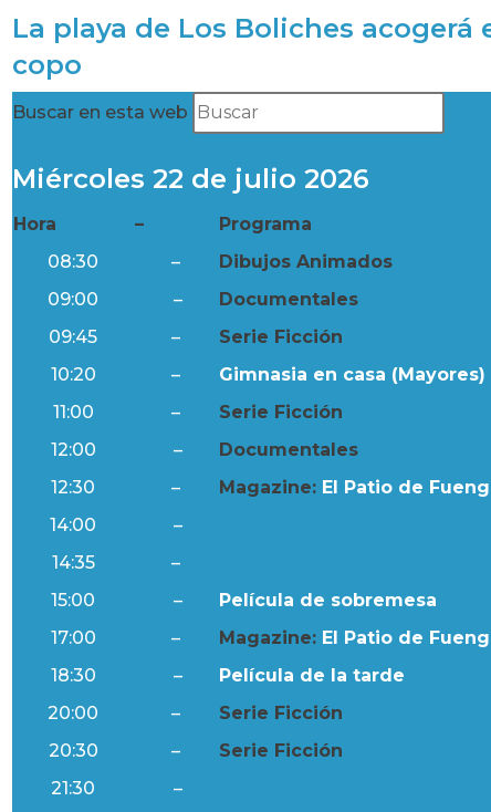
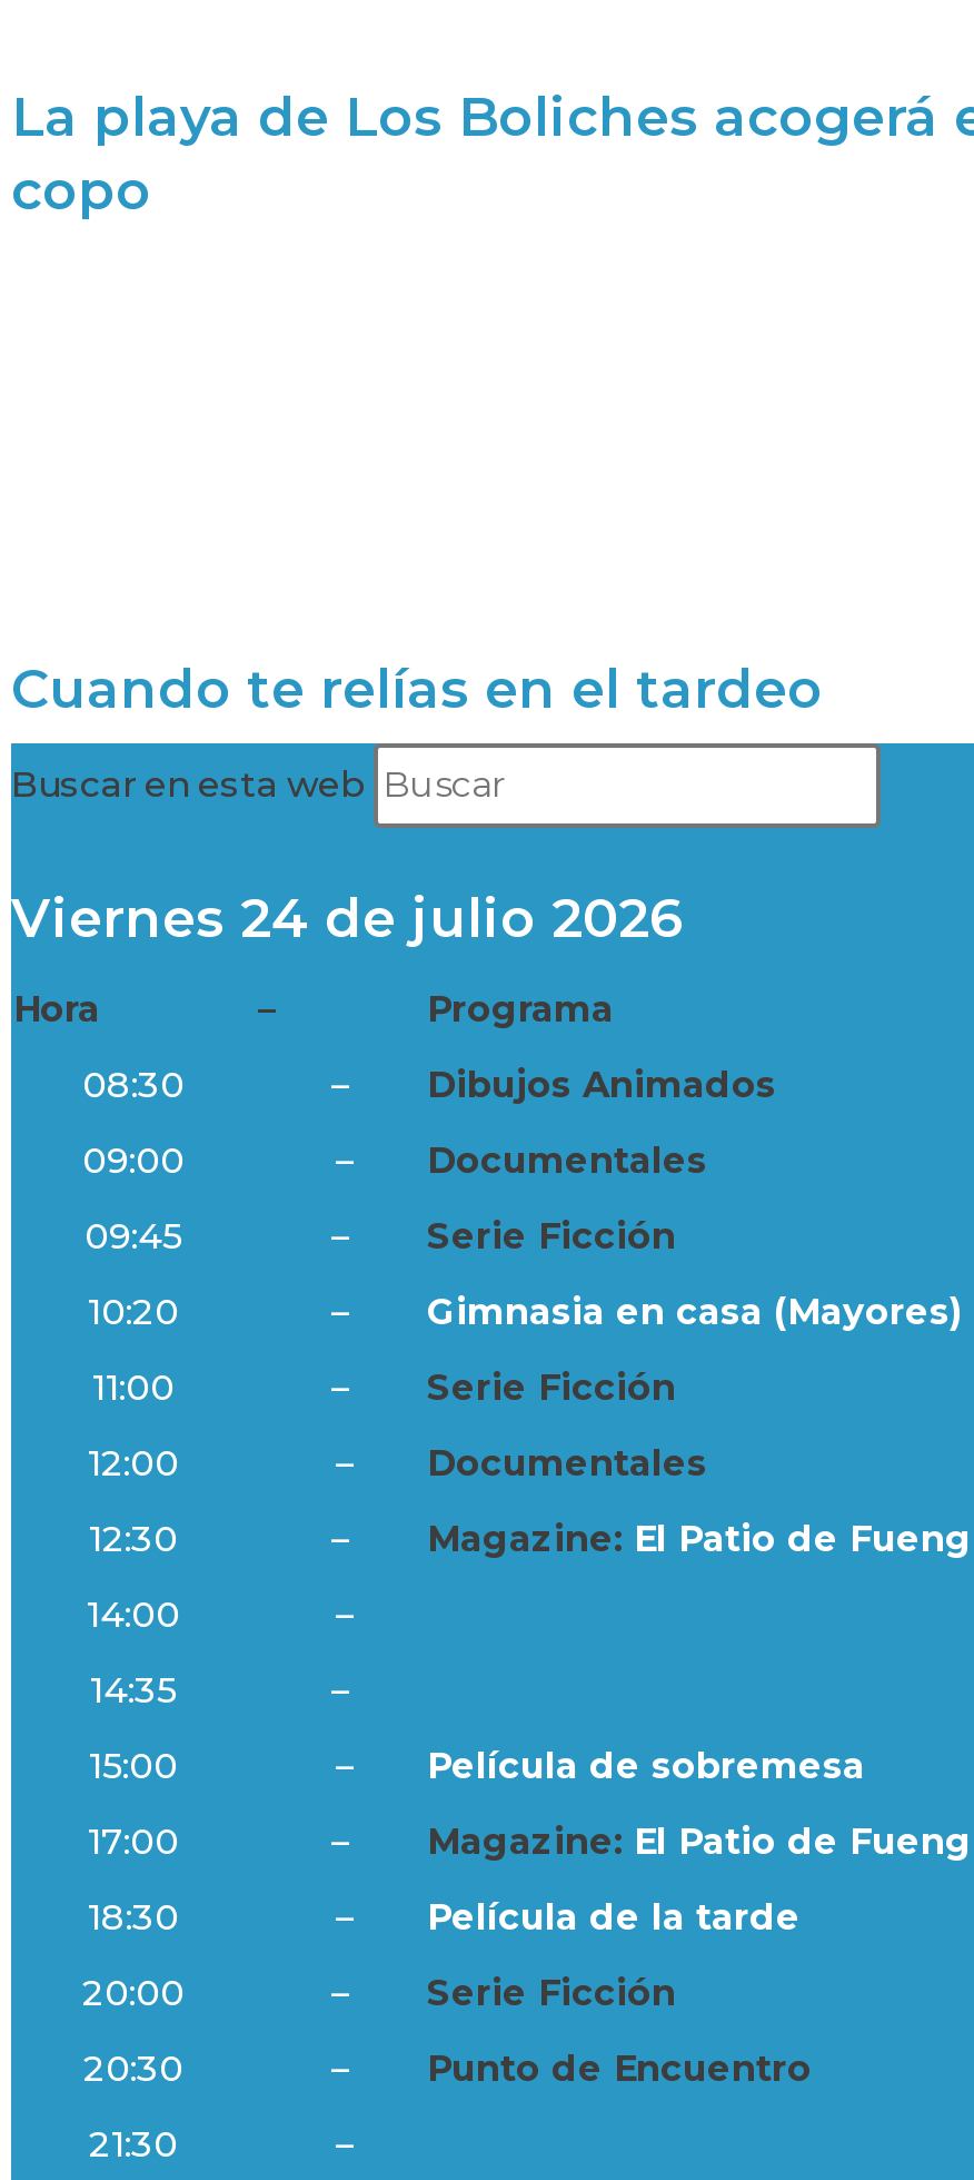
+ Cuando te relías en el tardeo

- Miércoles 22 de julio 2026
+ Viernes 24 de julio 2026

- Serie Ficción
+ Punto de Encuentro
